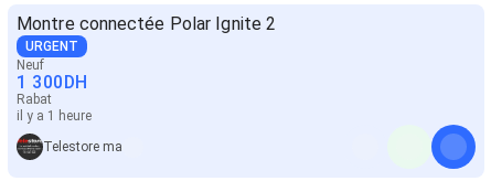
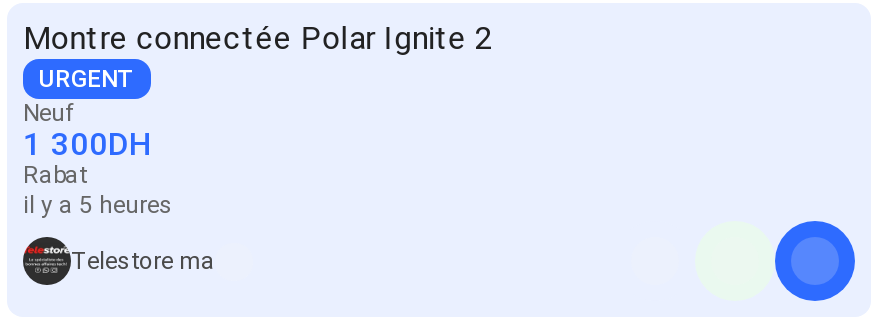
- il y a 1 heure
+ il y a 5 heures
